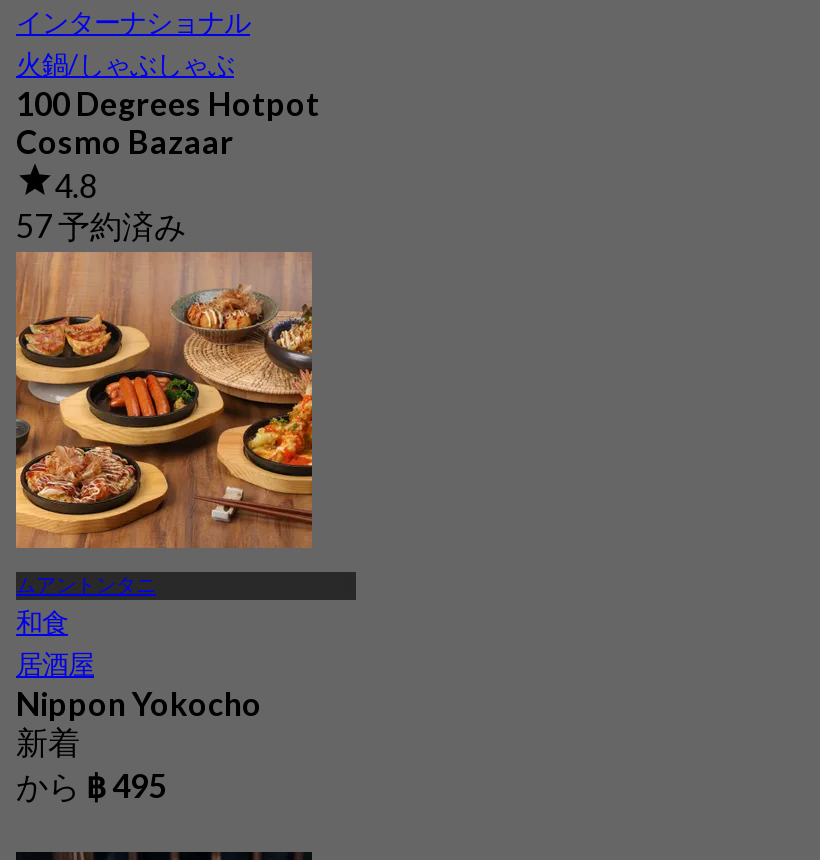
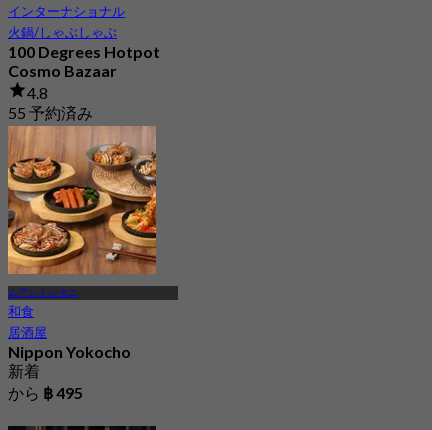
- 57 予約済み
+ 55 予約済み
